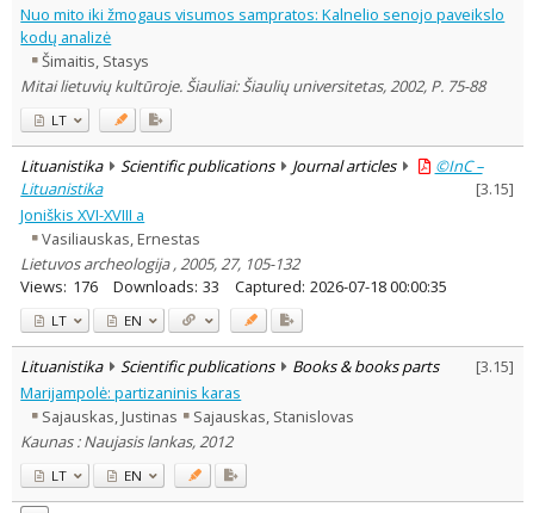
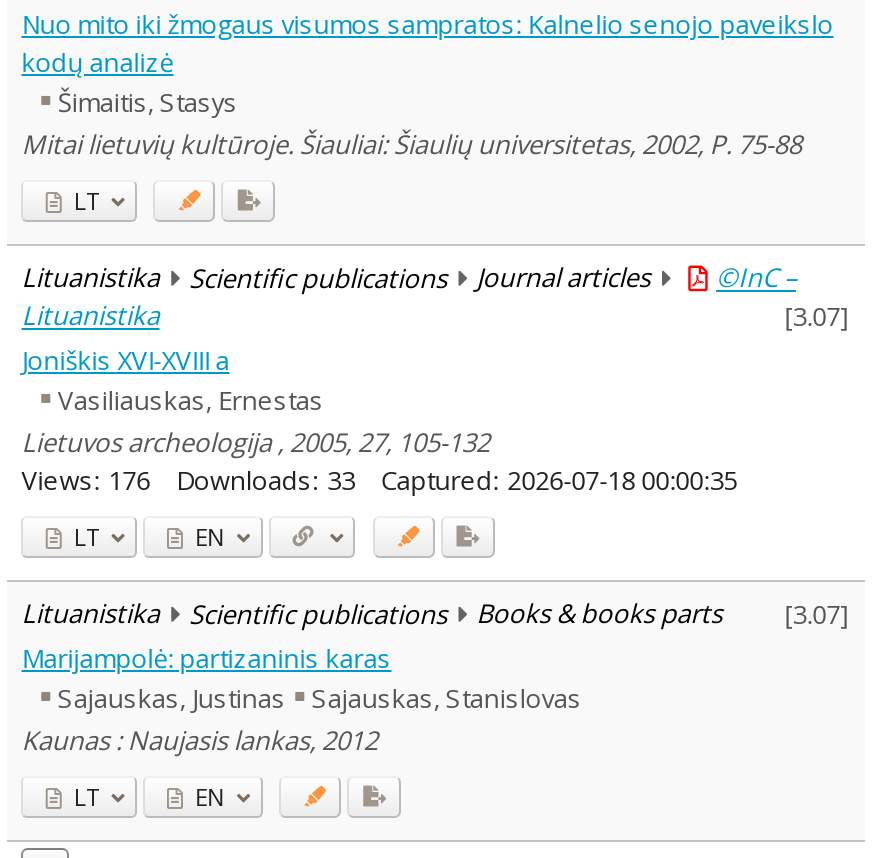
- [3.15]
+ [3.07]

- Lituanistika Scientific publications Books & books parts [3.15]
+ Lituanistika Scientific publications Books & books parts [3.07]
